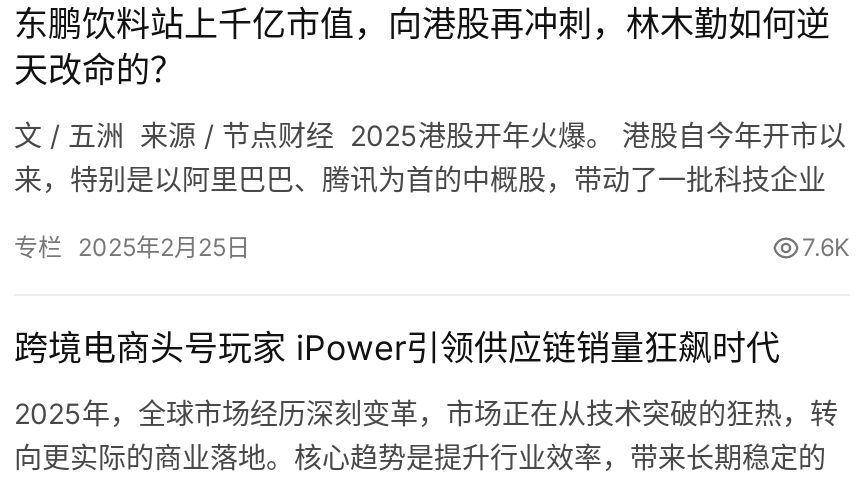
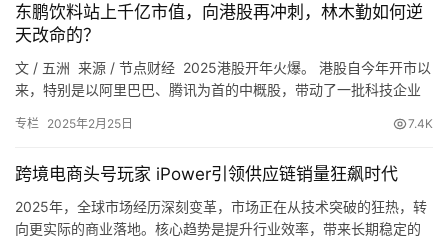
- 7.6K
+ 7.4K
